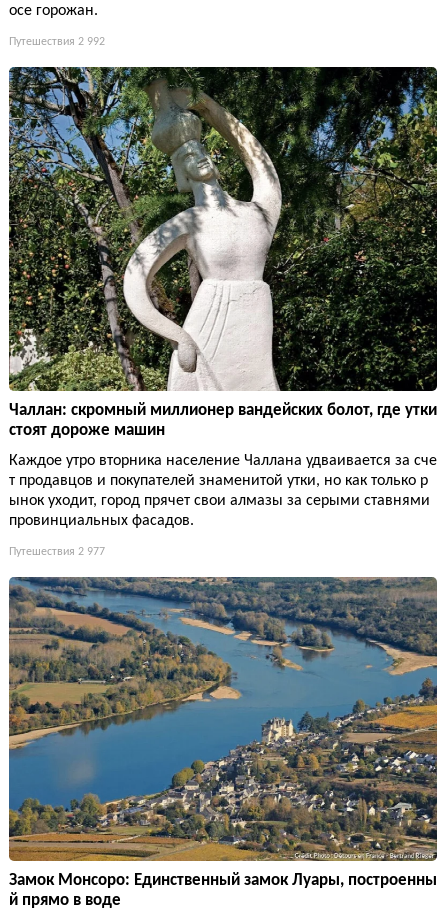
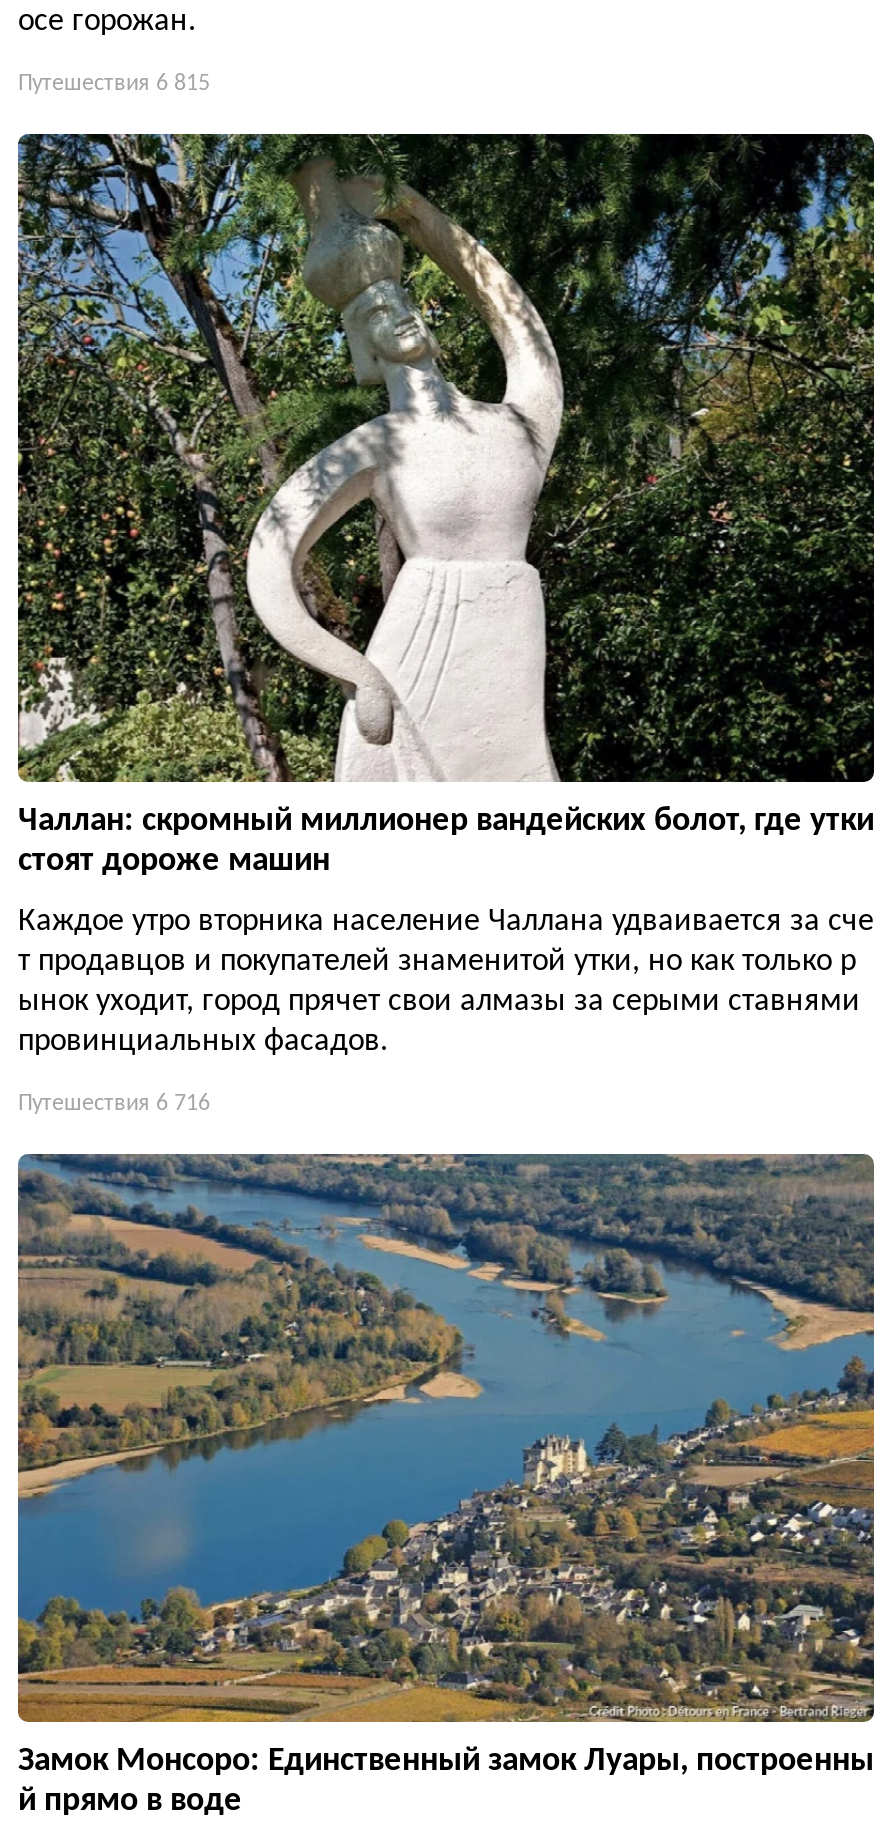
- Путешествия 2 992
+ Путешествия 6 815

- Путешествия 2 977
+ Путешествия 6 716
